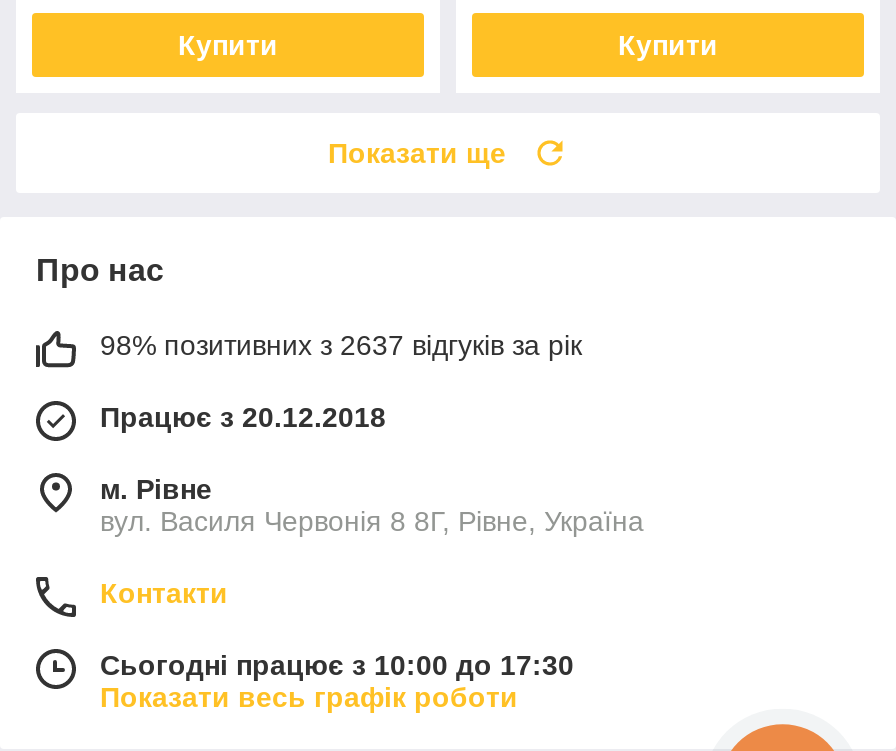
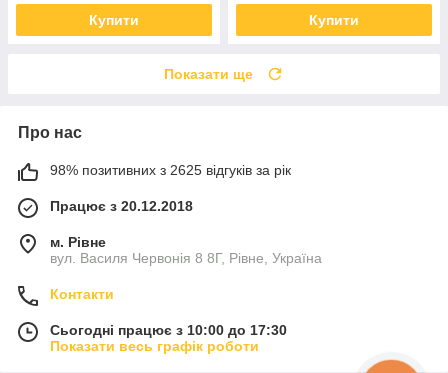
- 98% позитивних з 2637 відгуків за рік
+ 98% позитивних з 2625 відгуків за рік
